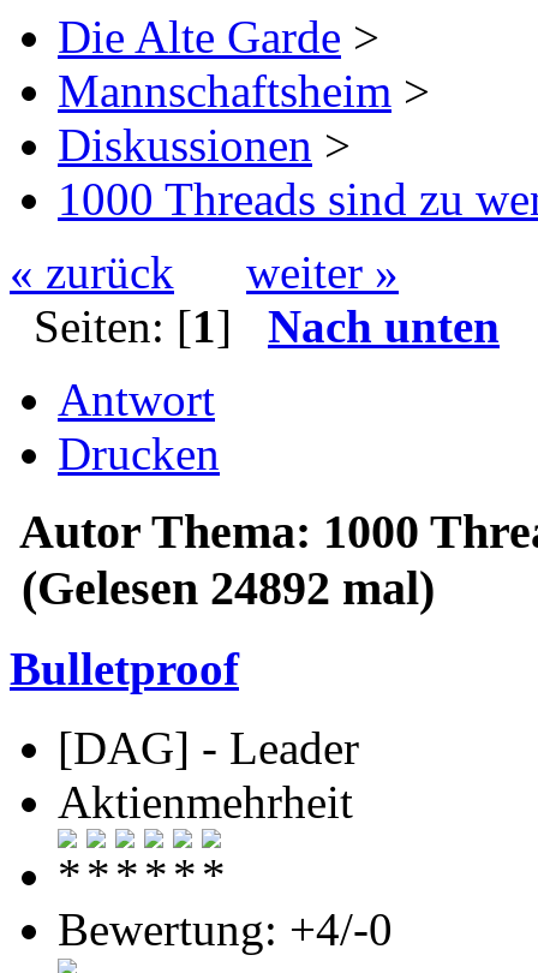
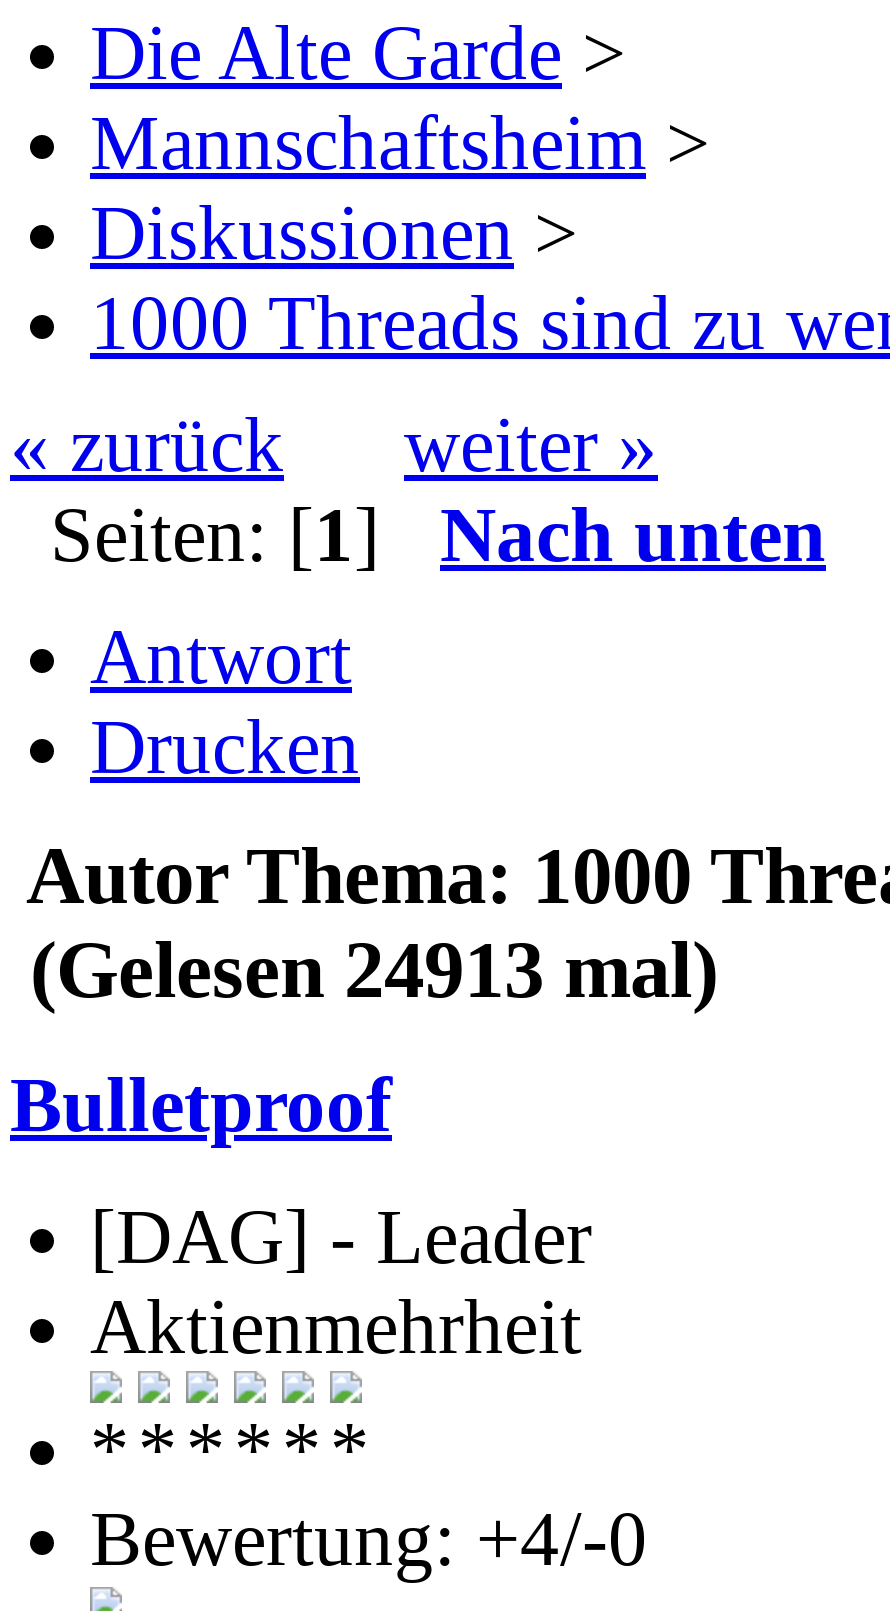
- (Gelesen 24892 mal)
+ (Gelesen 24913 mal)
